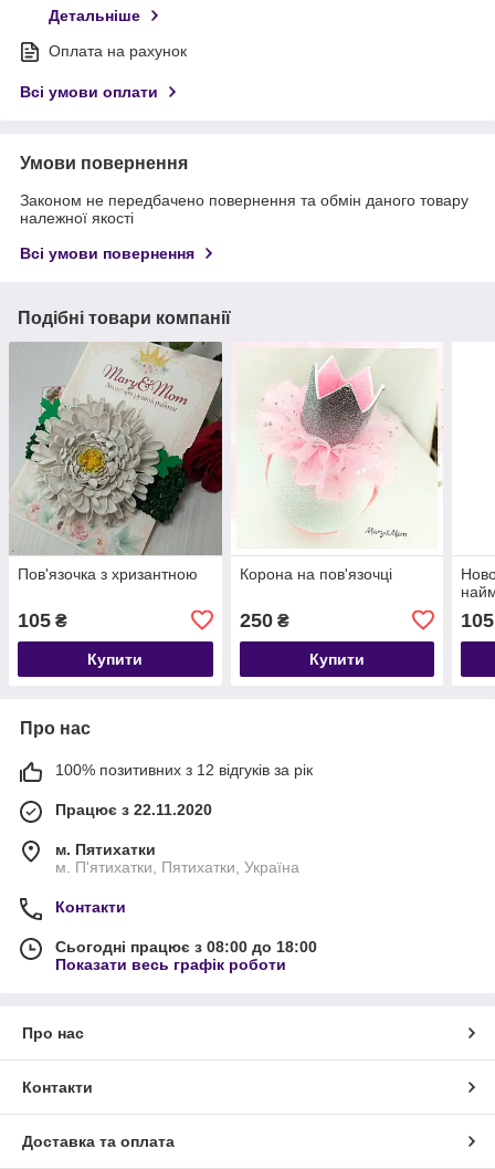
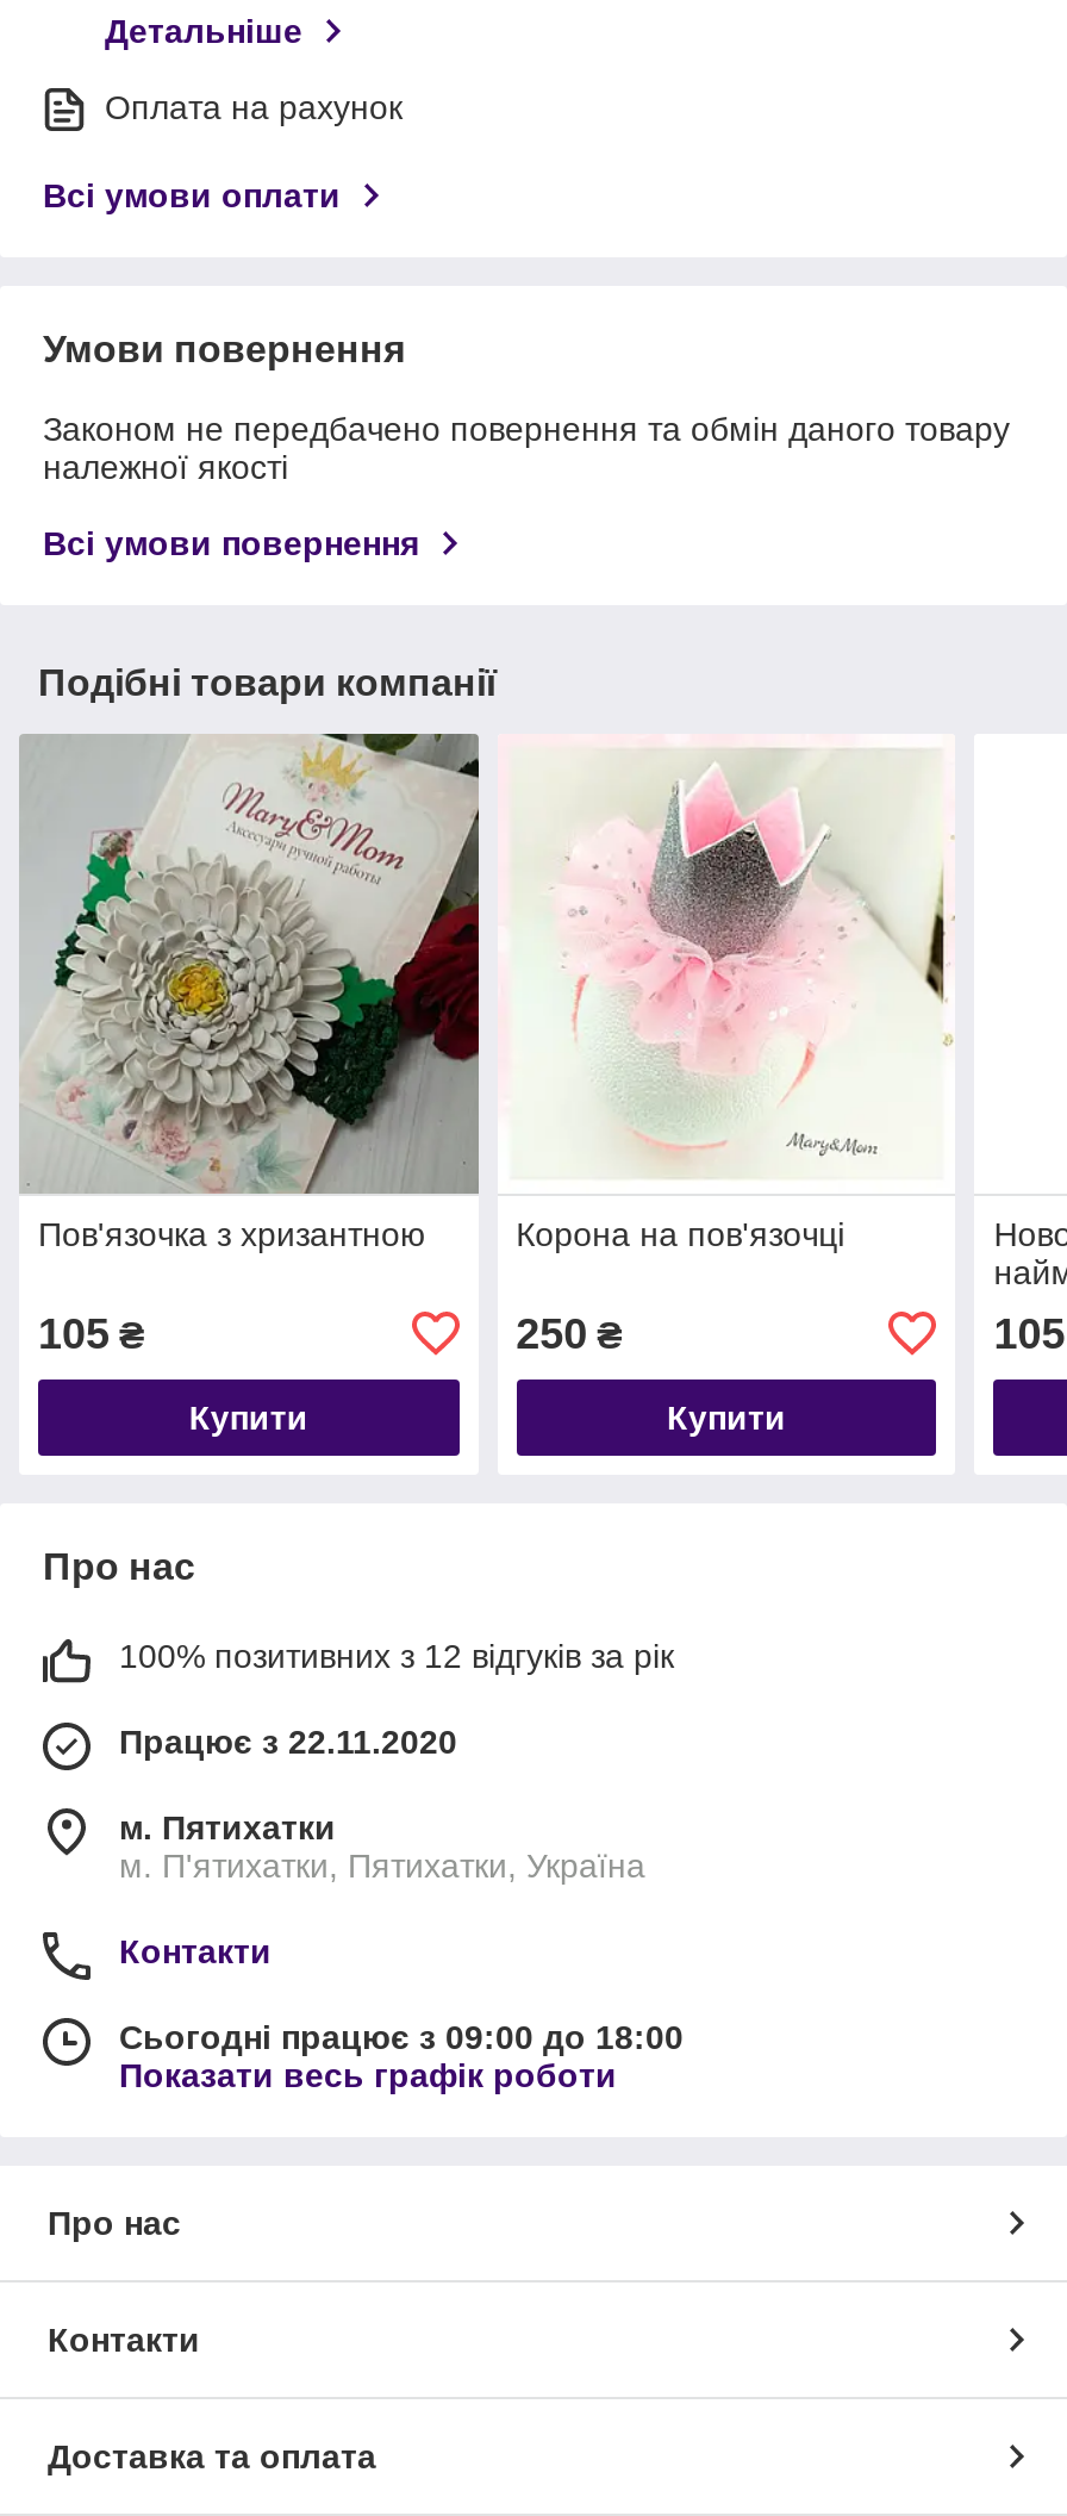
- Сьогодні працює з 08:00 до 18:00
+ Сьогодні працює з 09:00 до 18:00
